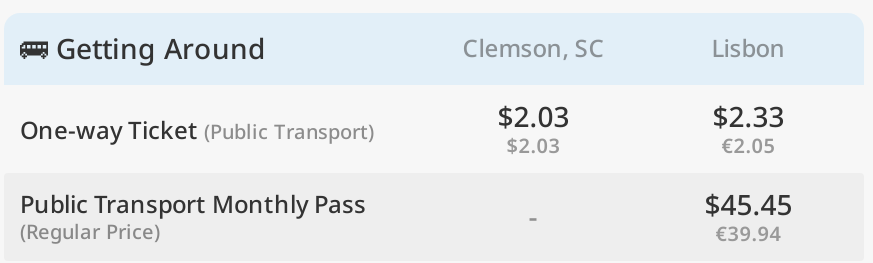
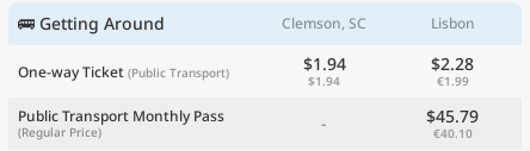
- $2.03
+ $1.94

- $2.33
+ $2.28

- $2.03
+ $1.94

- €2.05
+ €1.99

- $45.45
+ $45.79

- €39.94
+ €40.10
